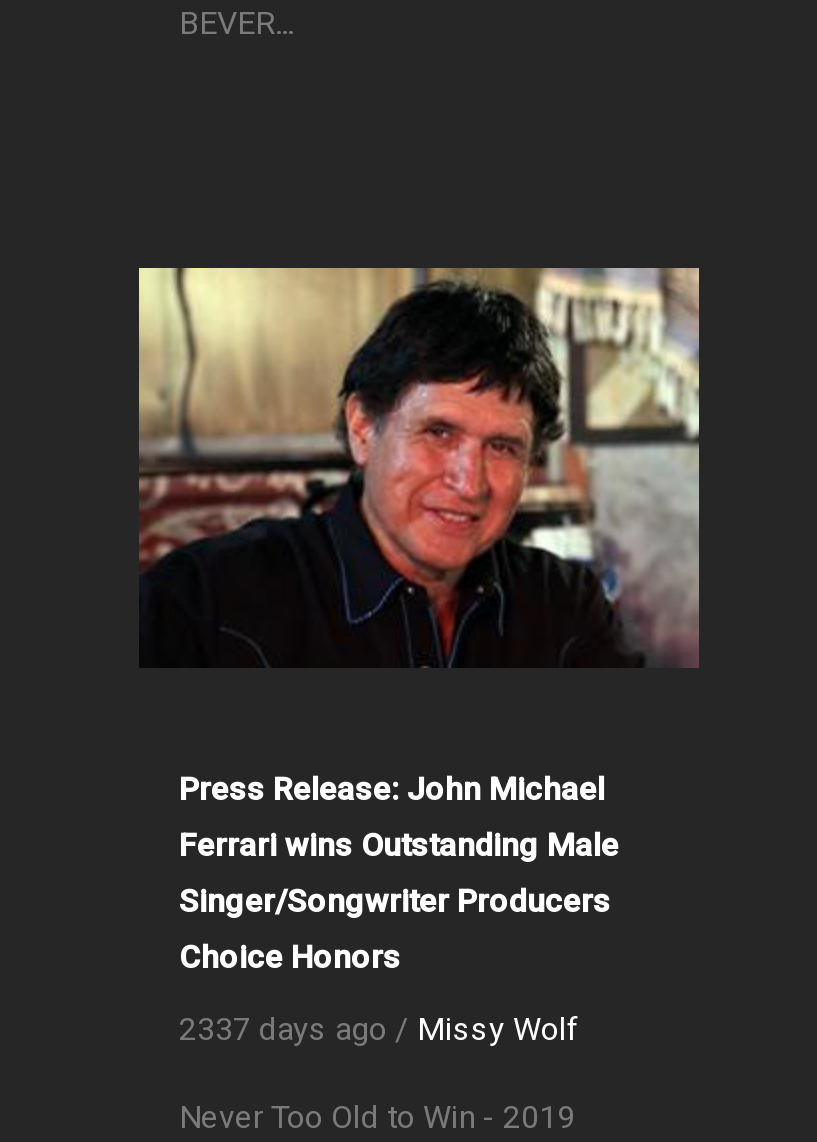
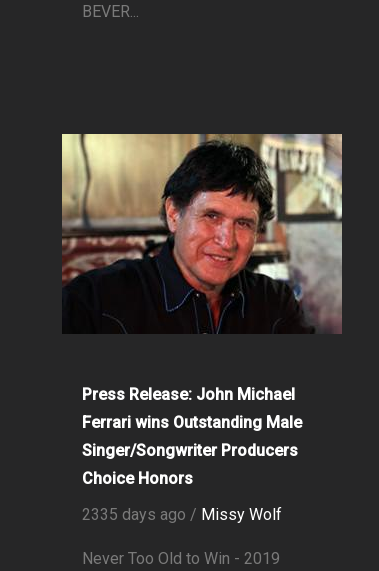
- 2337 days ago / Missy Wolf
+ 2335 days ago / Missy Wolf
